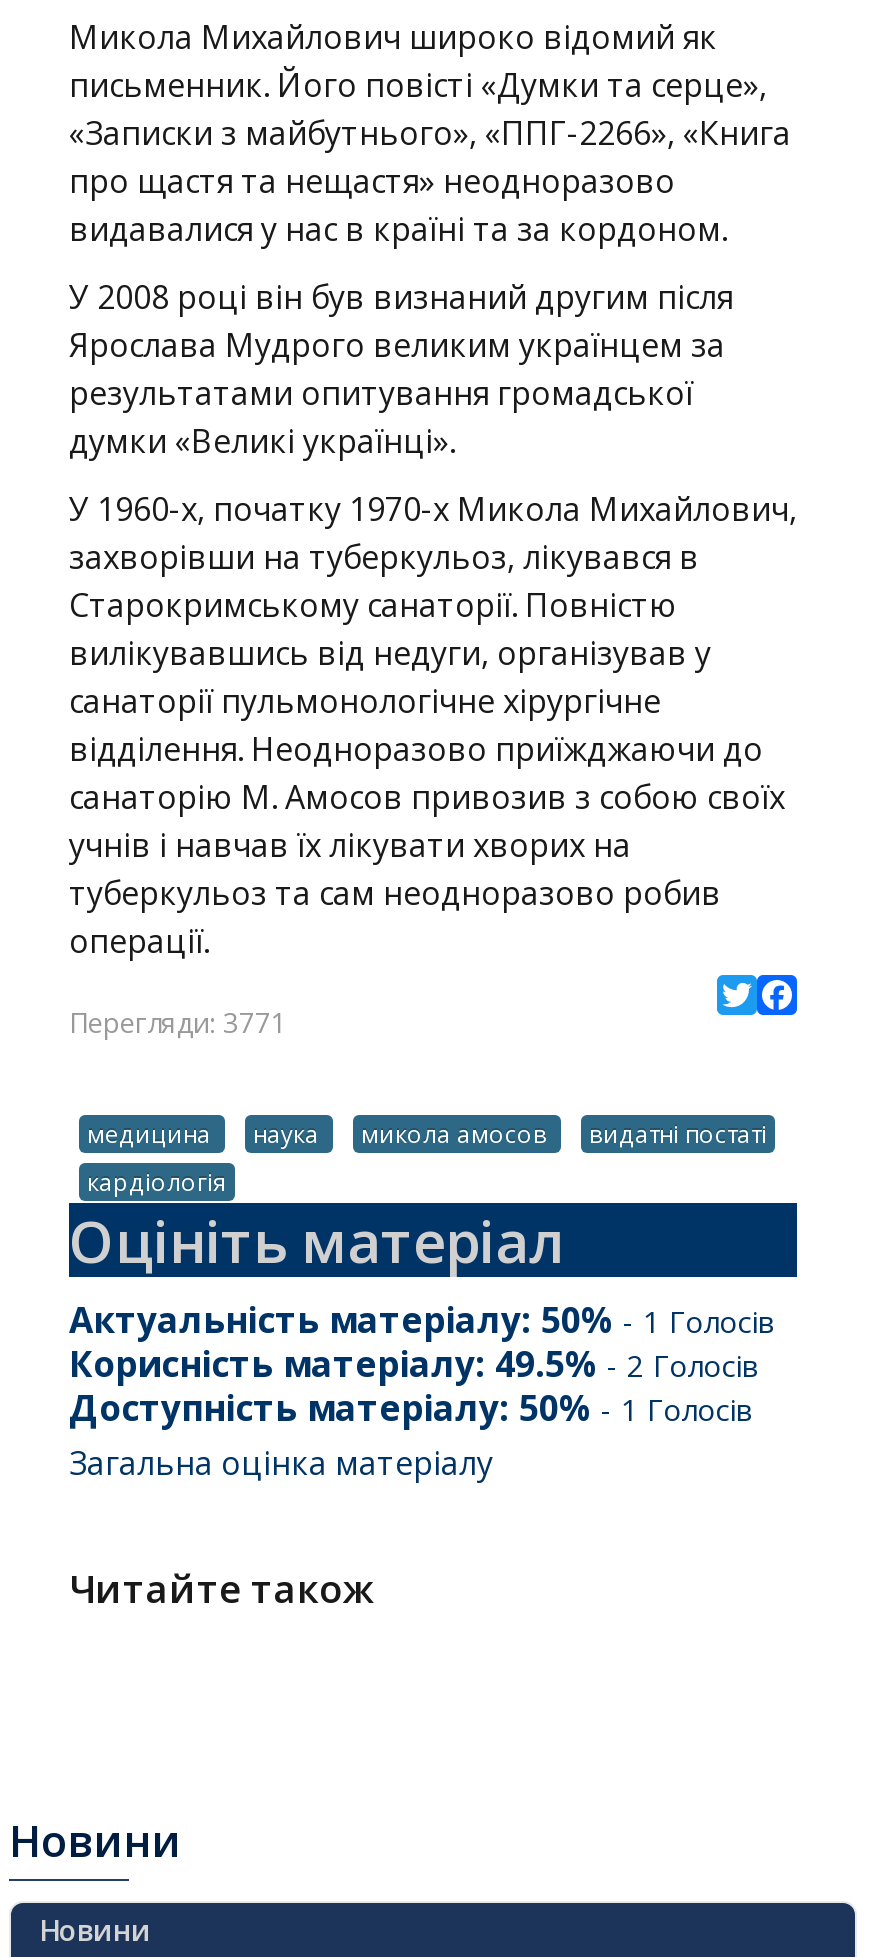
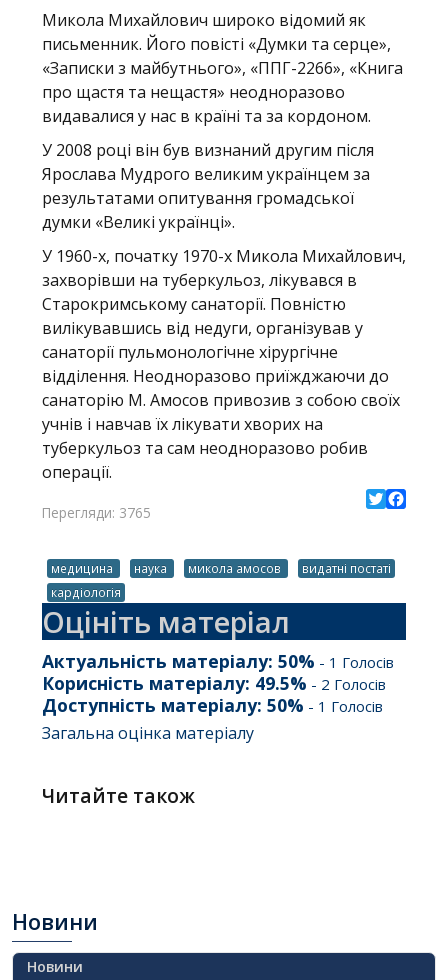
- Перегляди: 3771
+ Перегляди: 3765
